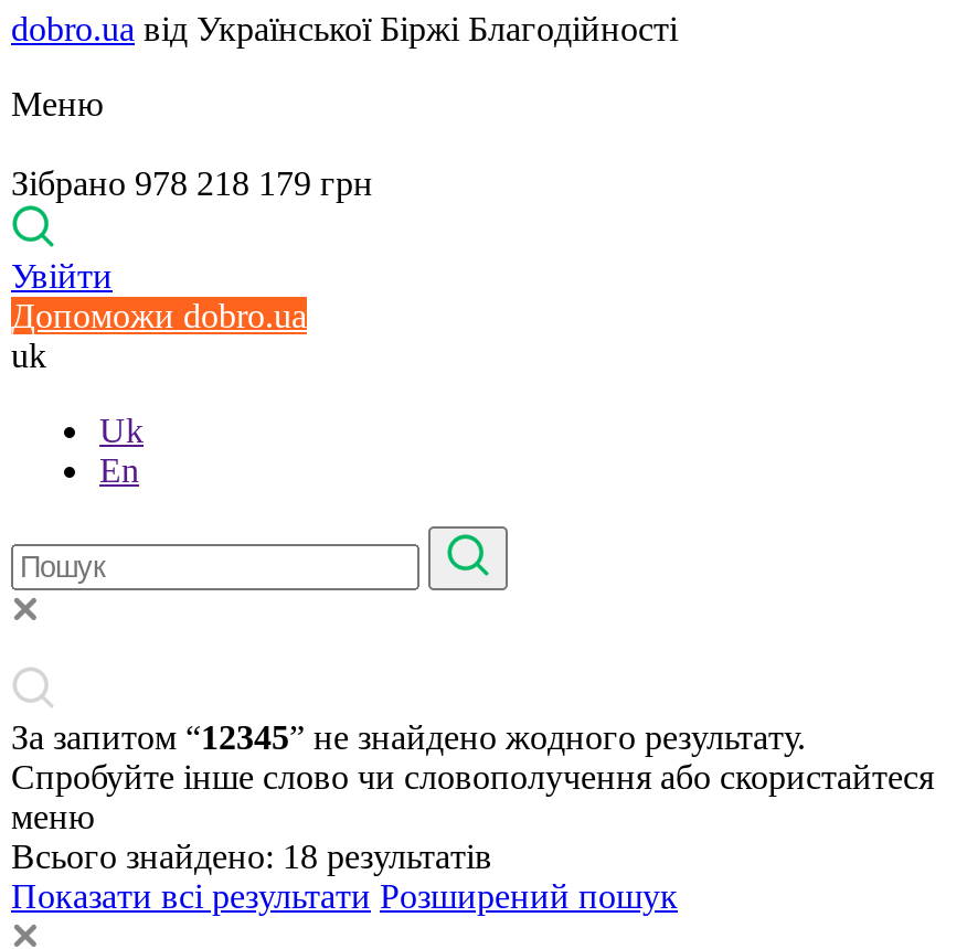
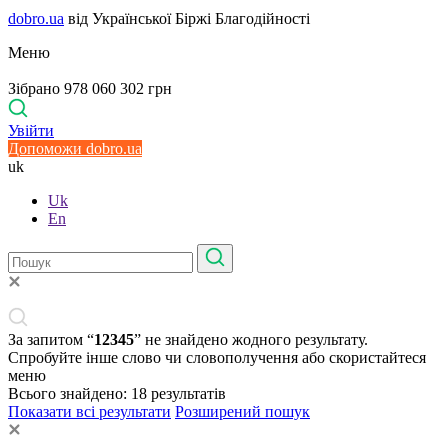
- Зібрано 978 218 179 грн
+ Зібрано 978 060 302 грн
